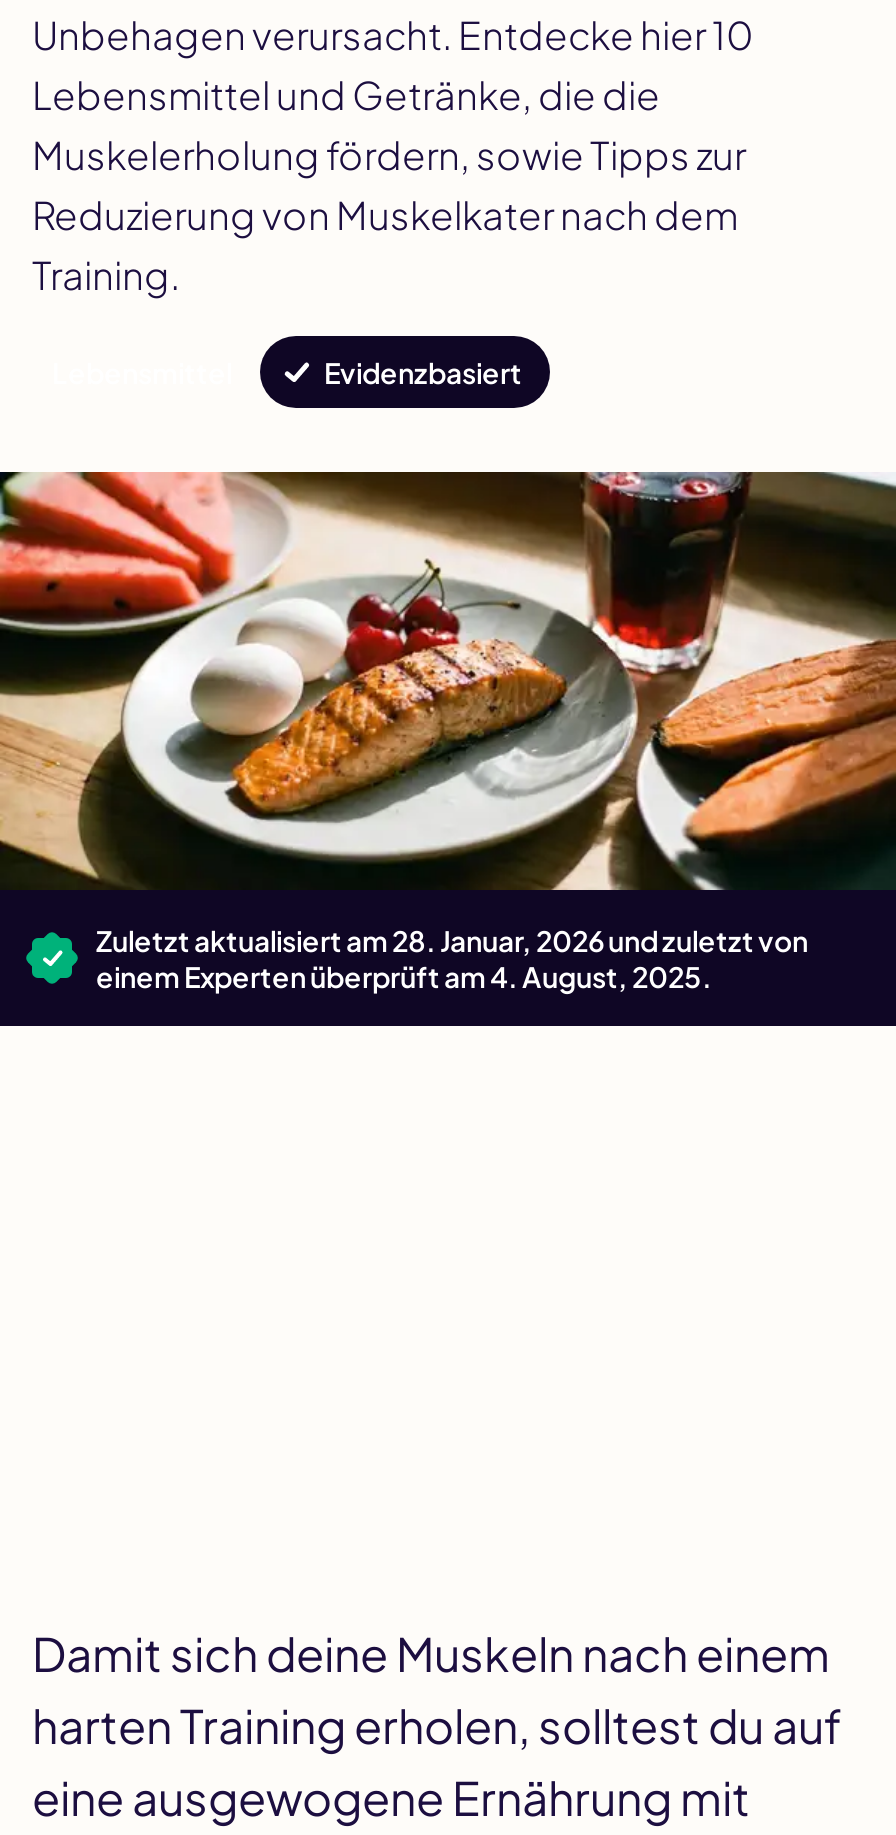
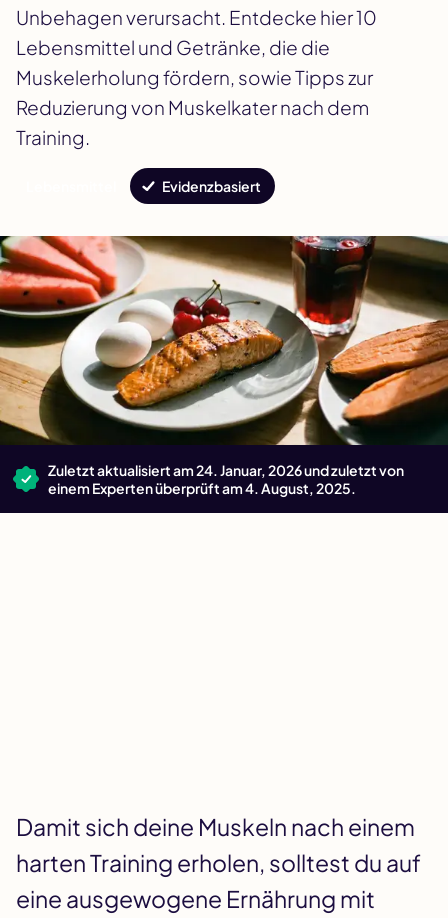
- Zuletzt aktualisiert am 28. Januar, 2026 und zuletzt von
+ Zuletzt aktualisiert am 24. Januar, 2026 und zuletzt von
